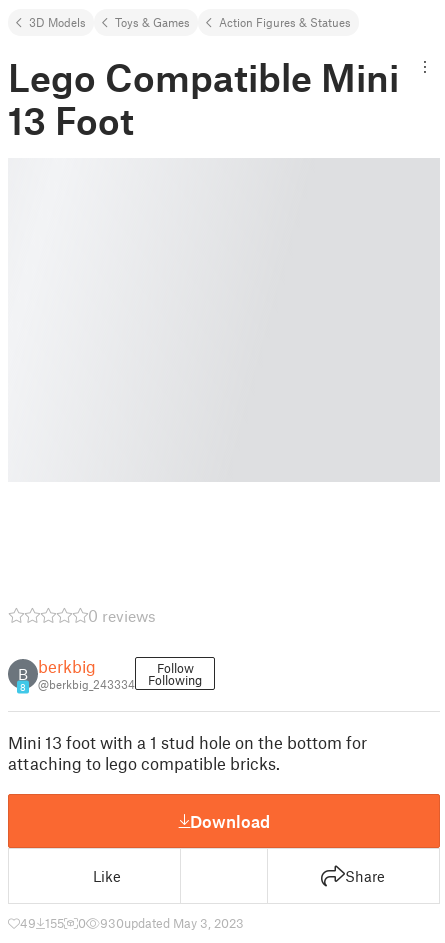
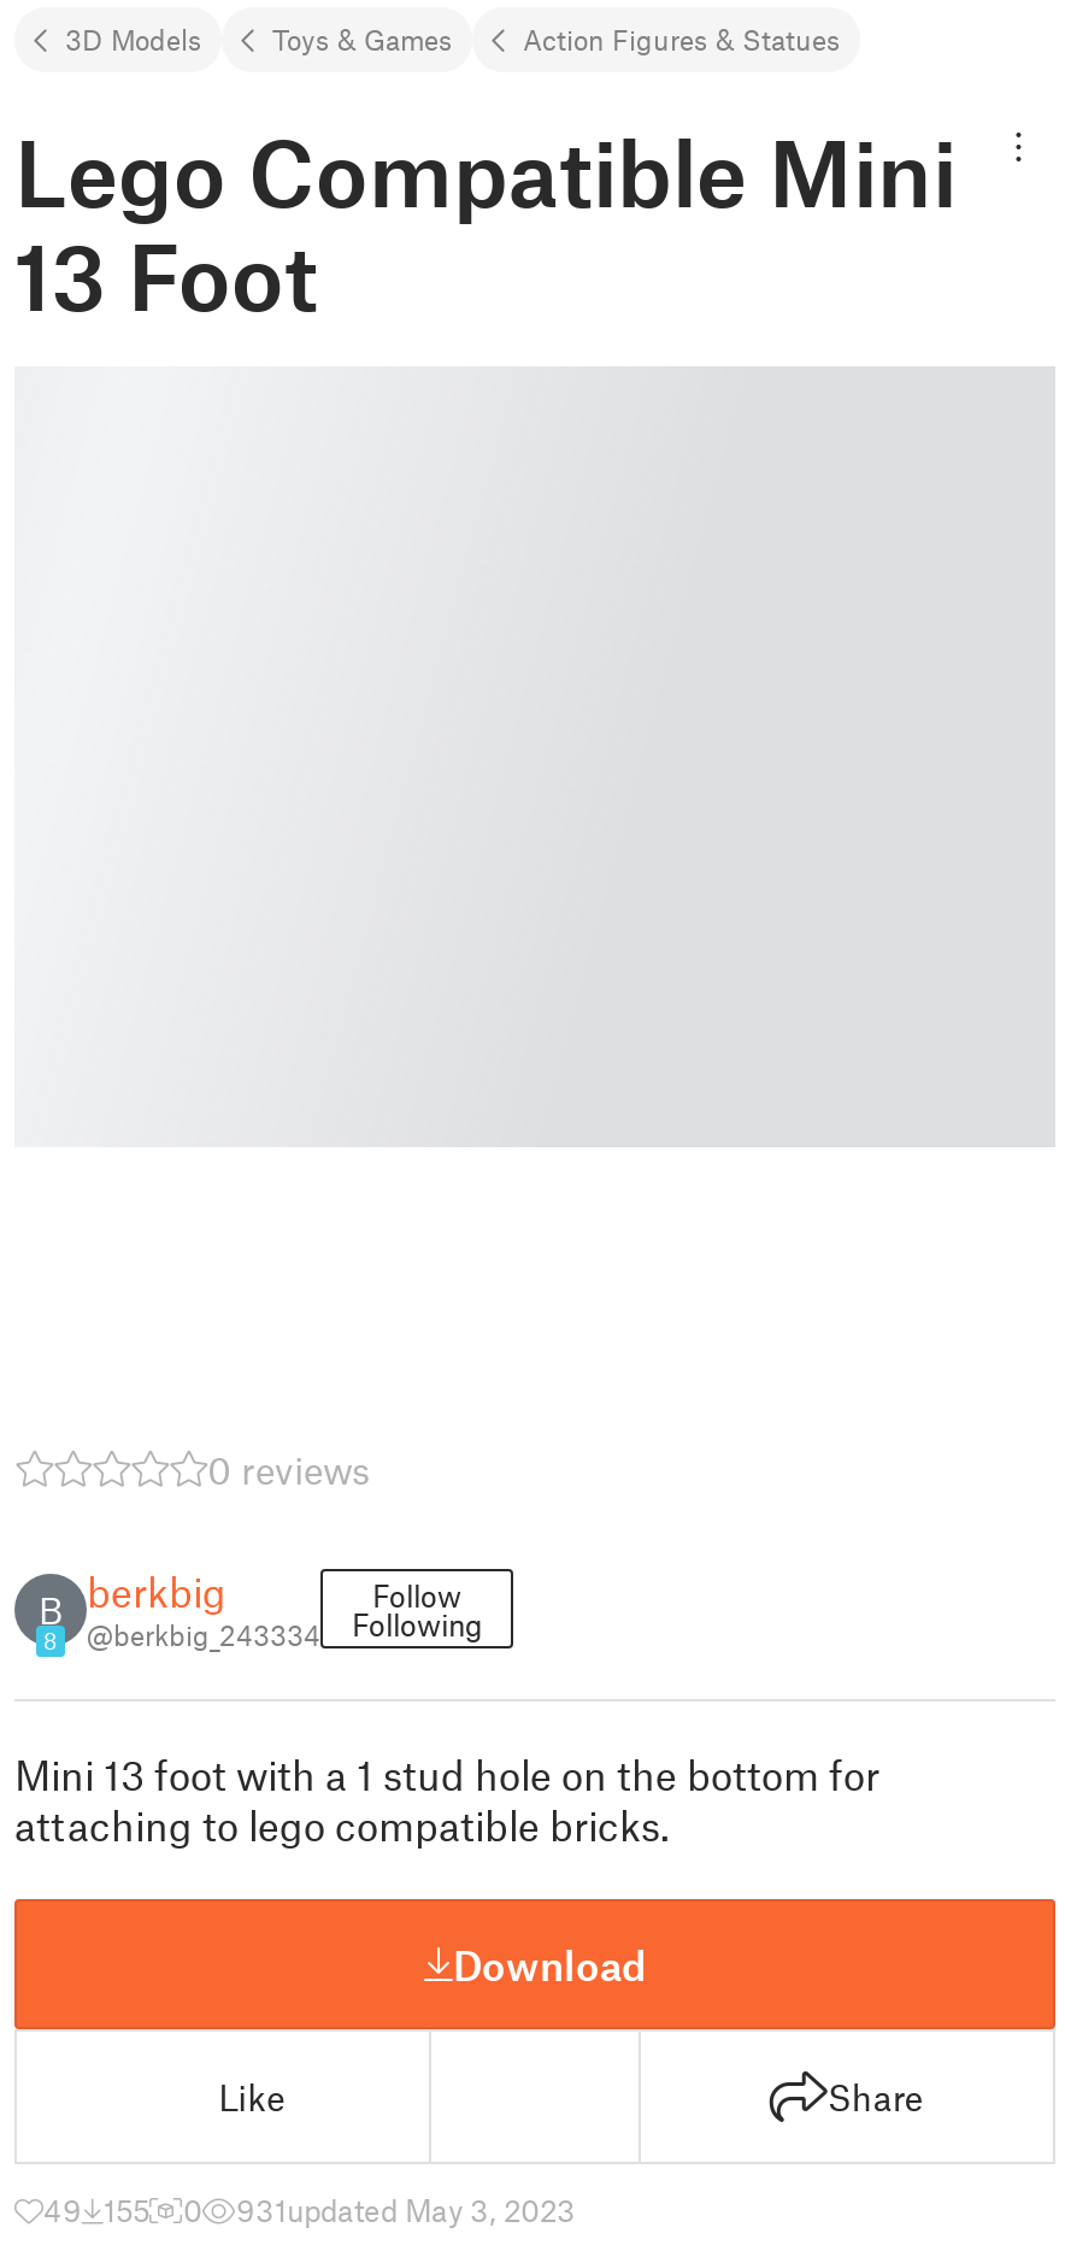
- 930updated May 3, 2023
+ 931updated May 3, 2023
